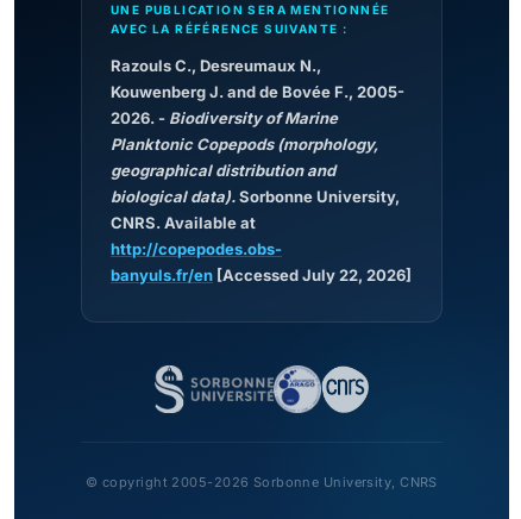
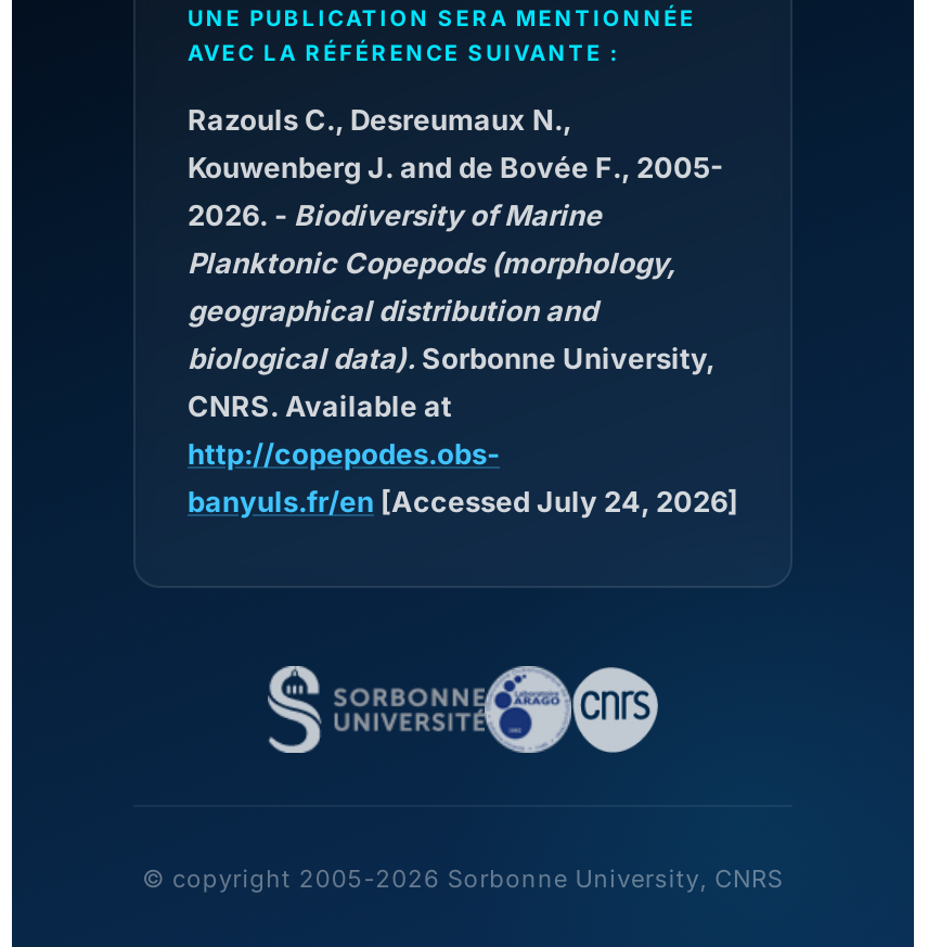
- banyuls.fr/en [Accessed July 22, 2026]
+ banyuls.fr/en [Accessed July 24, 2026]
